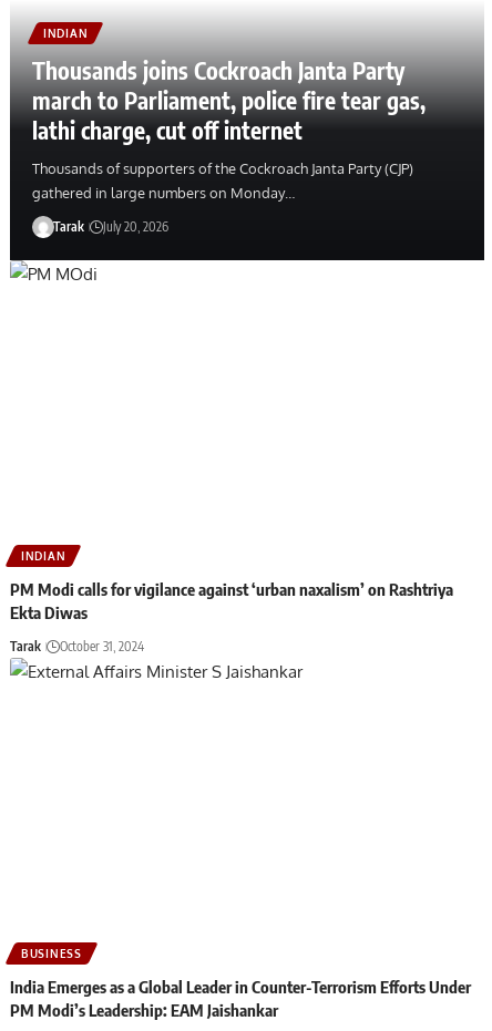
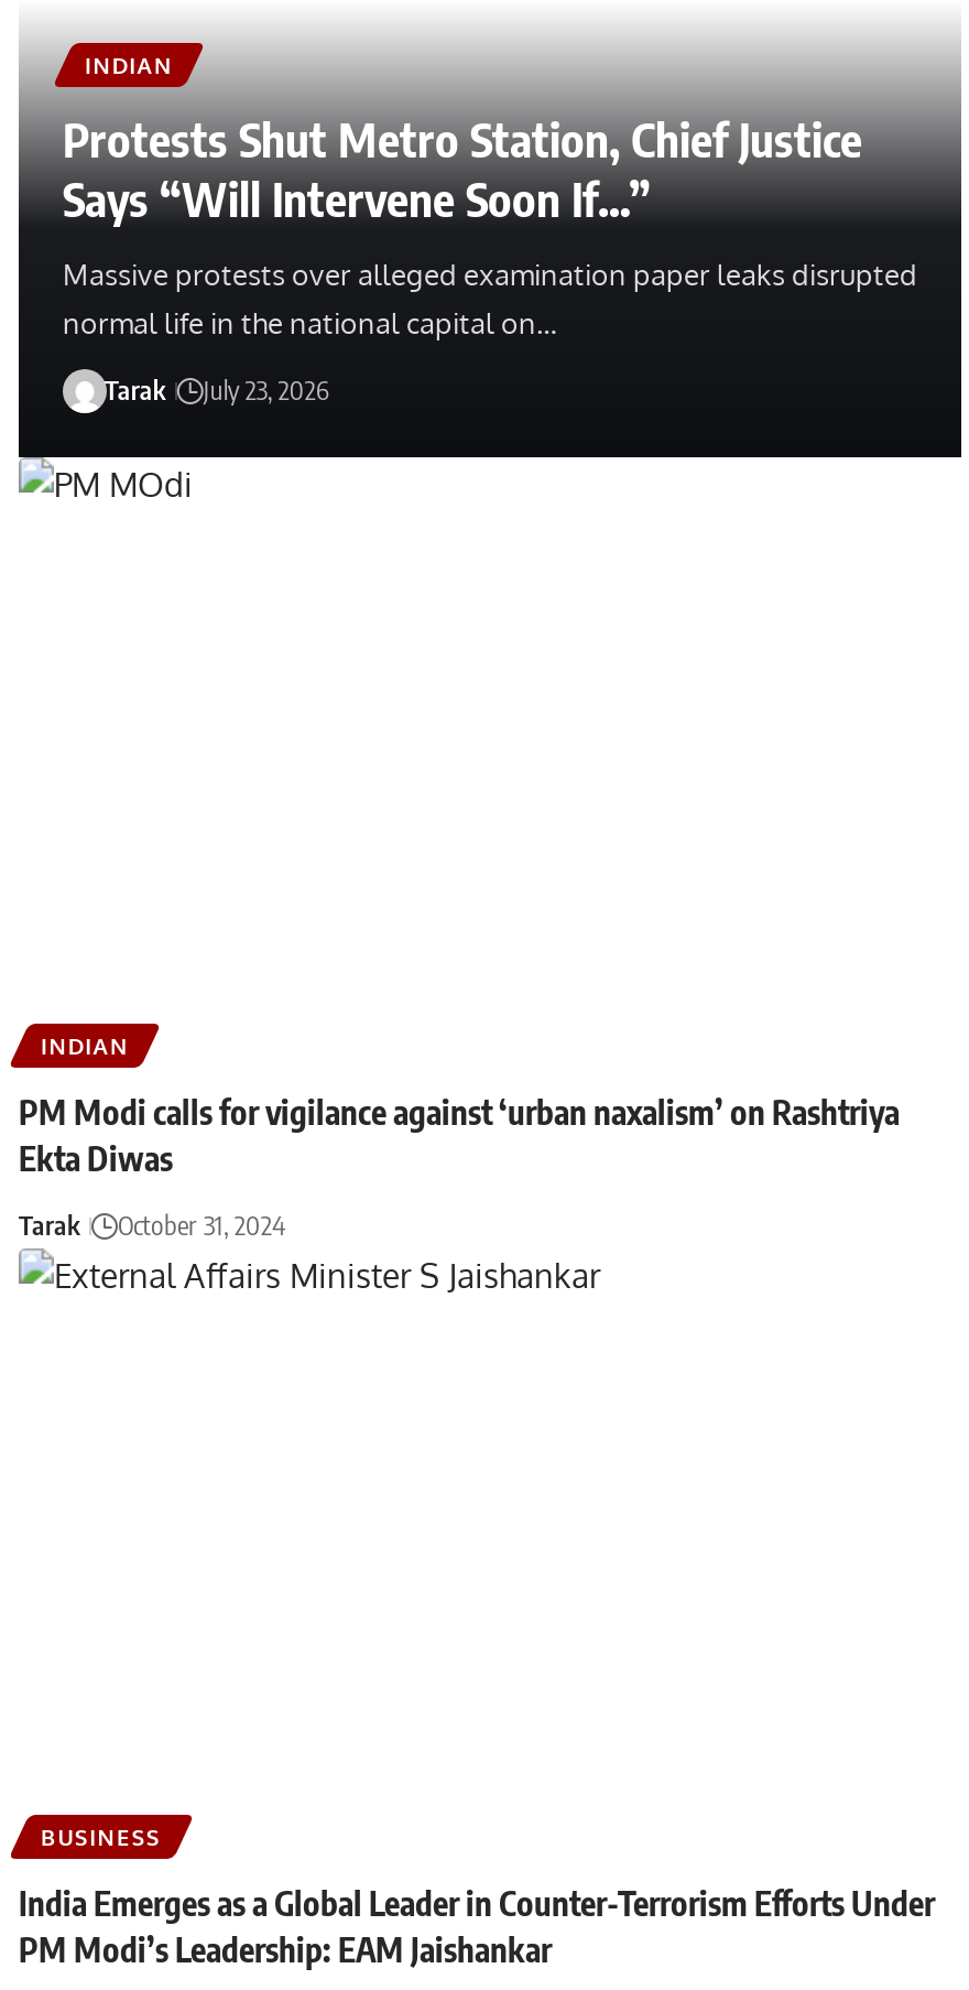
- Thousands joins Cockroach Janta Party
- march to Parliament, police fire tear gas,
- lathi charge, cut off internet
+ Protests Shut Metro Station, Chief Justice
+ Says “Will Intervene Soon If…”

- Thousands of supporters of the Cockroach Janta Party (CJP)
- gathered in large numbers on Monday…
+ Massive protests over alleged examination paper leaks disrupted
+ normal life in the national capital on…

- Tarak July 20, 2026
+ Tarak July 23, 2026
